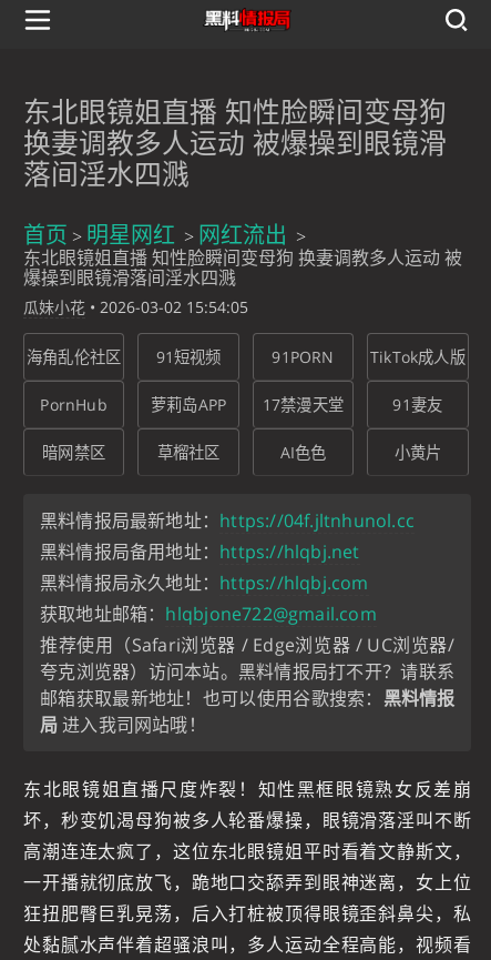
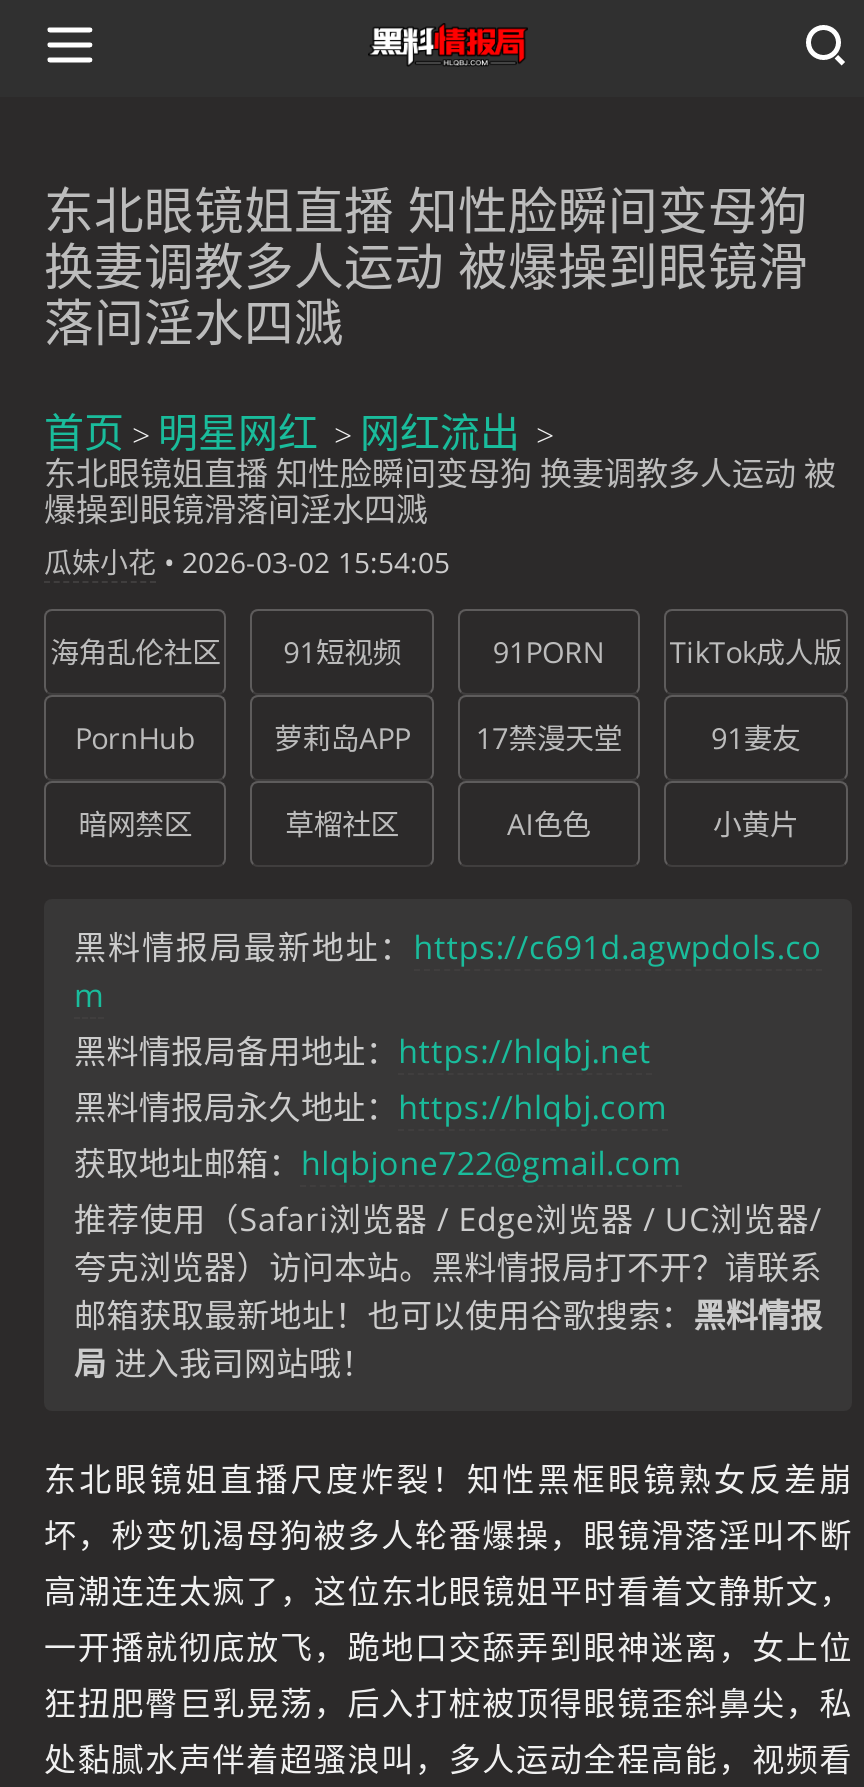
- 黑料情报局最新地址：https://04f.jltnhunol.cc
+ 黑料情报局最新地址：https://c691d.agwpdols.co
+ m
